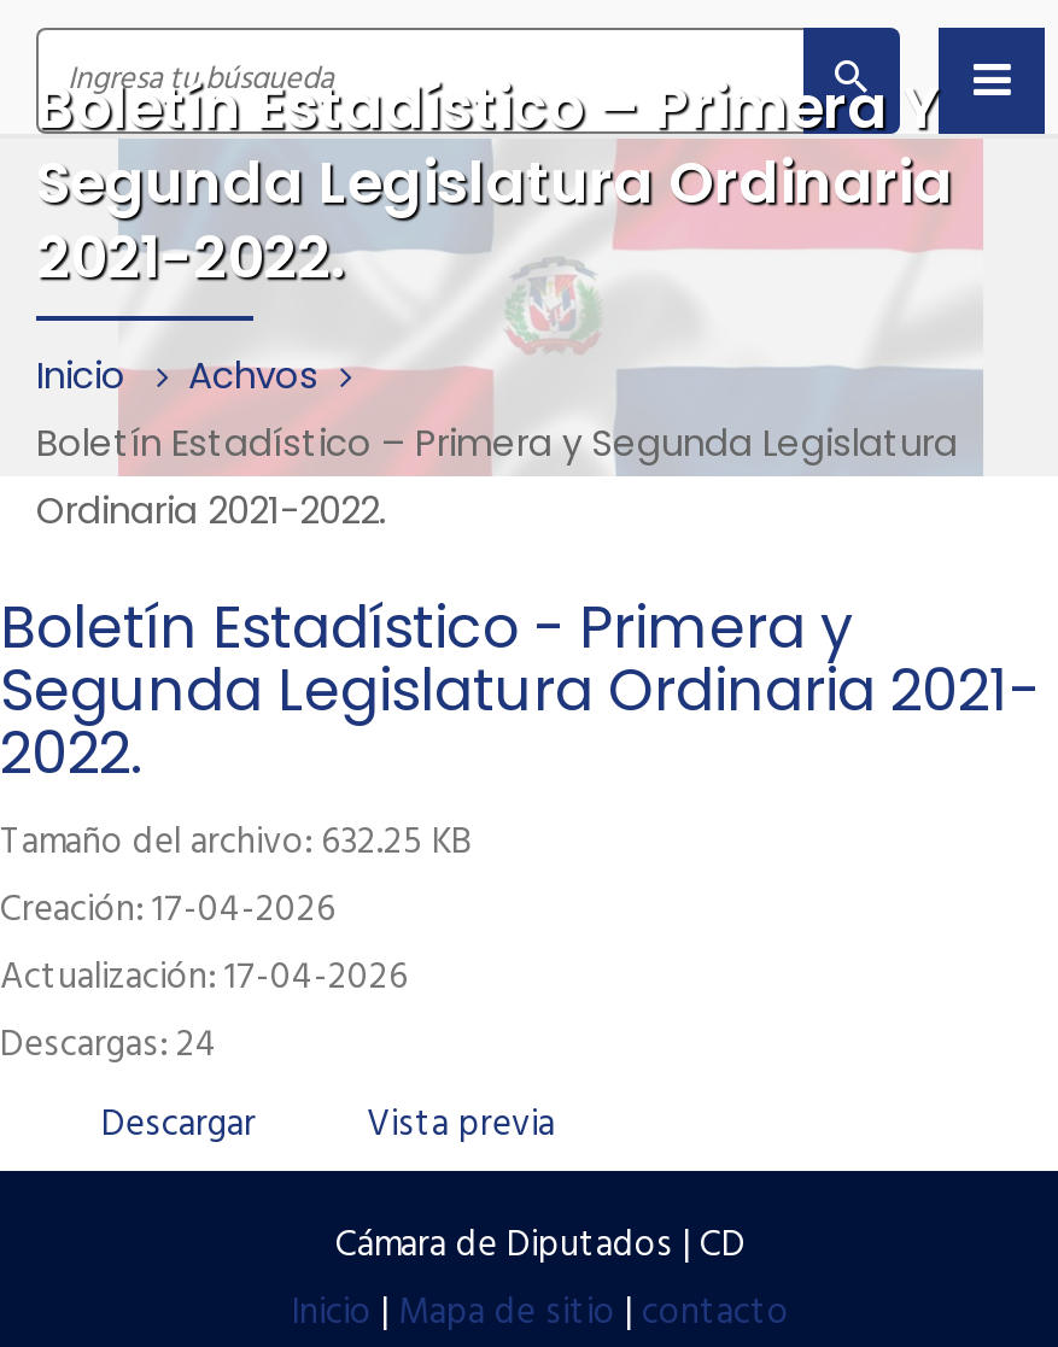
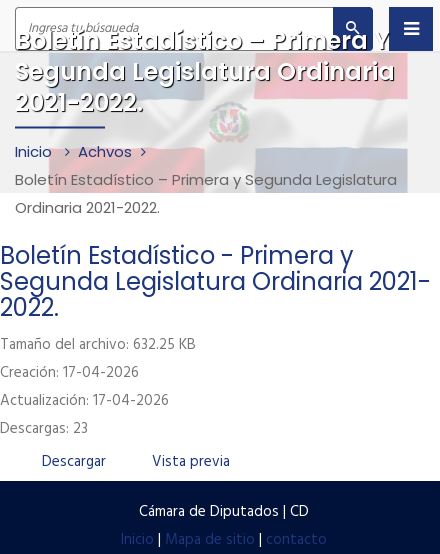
- Descargas: 24
+ Descargas: 23
